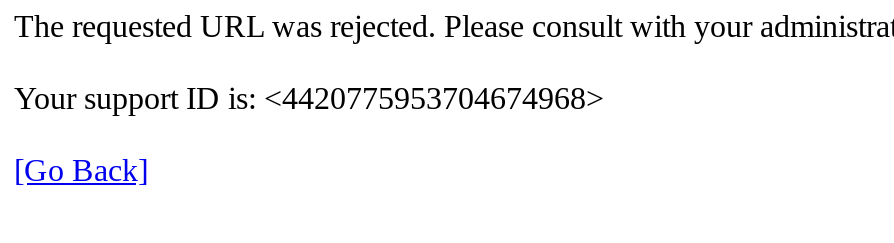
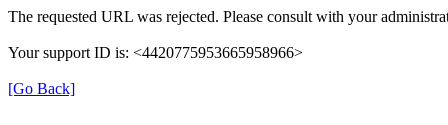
- Your support ID is: <4420775953704674968>
+ Your support ID is: <4420775953665958966>
